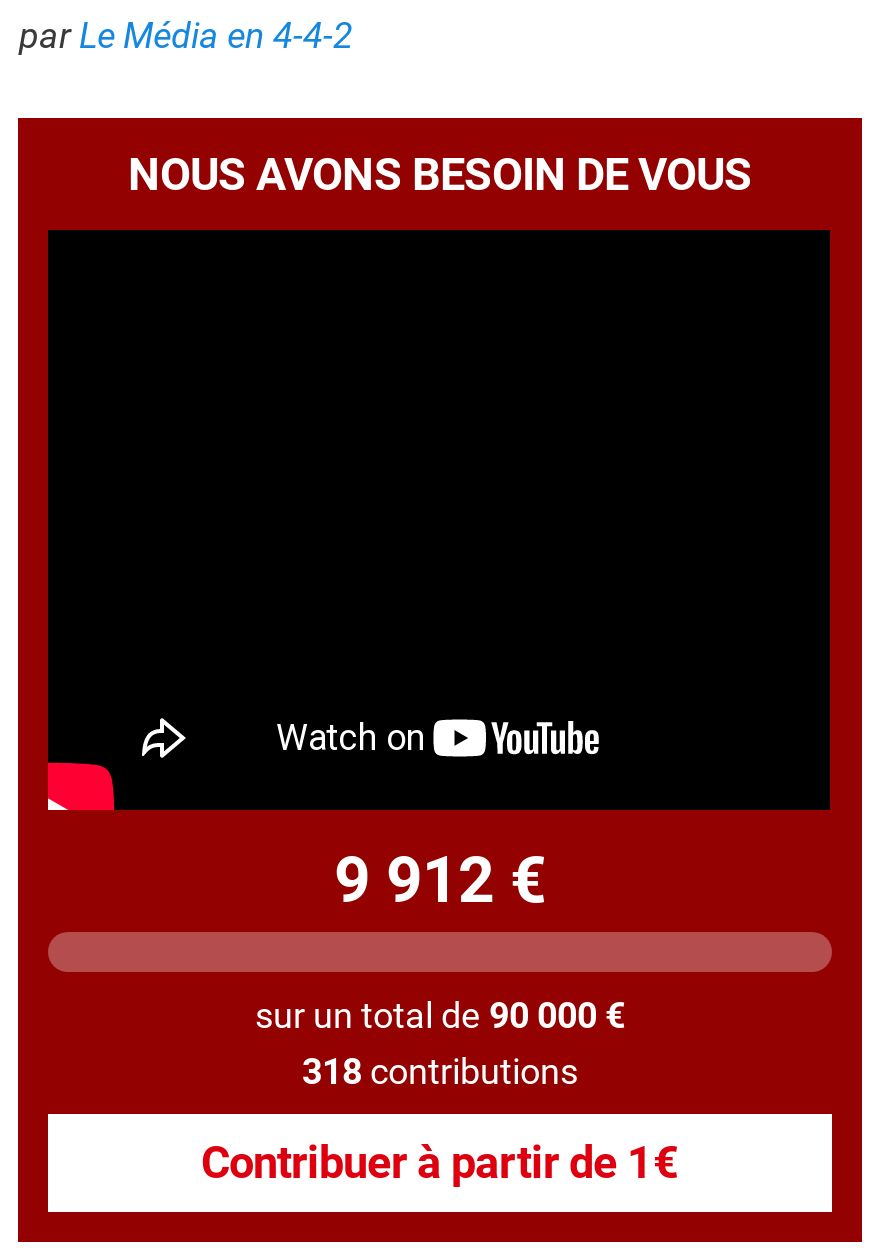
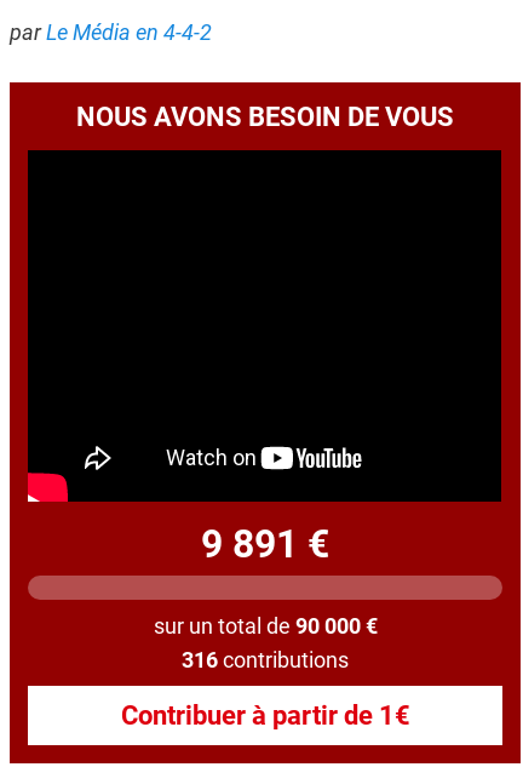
- 9 912 €
+ 9 891 €

- 318 contributions
+ 316 contributions
